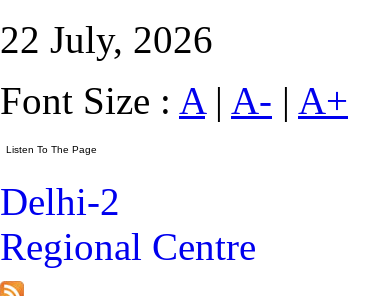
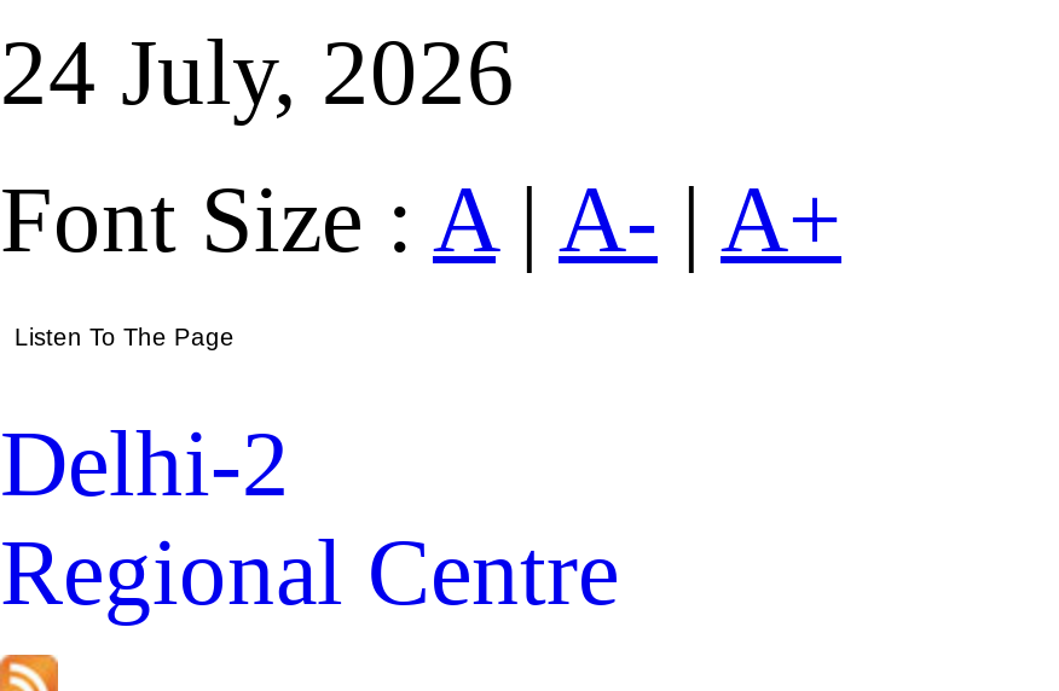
- 22 July, 2026
+ 24 July, 2026
